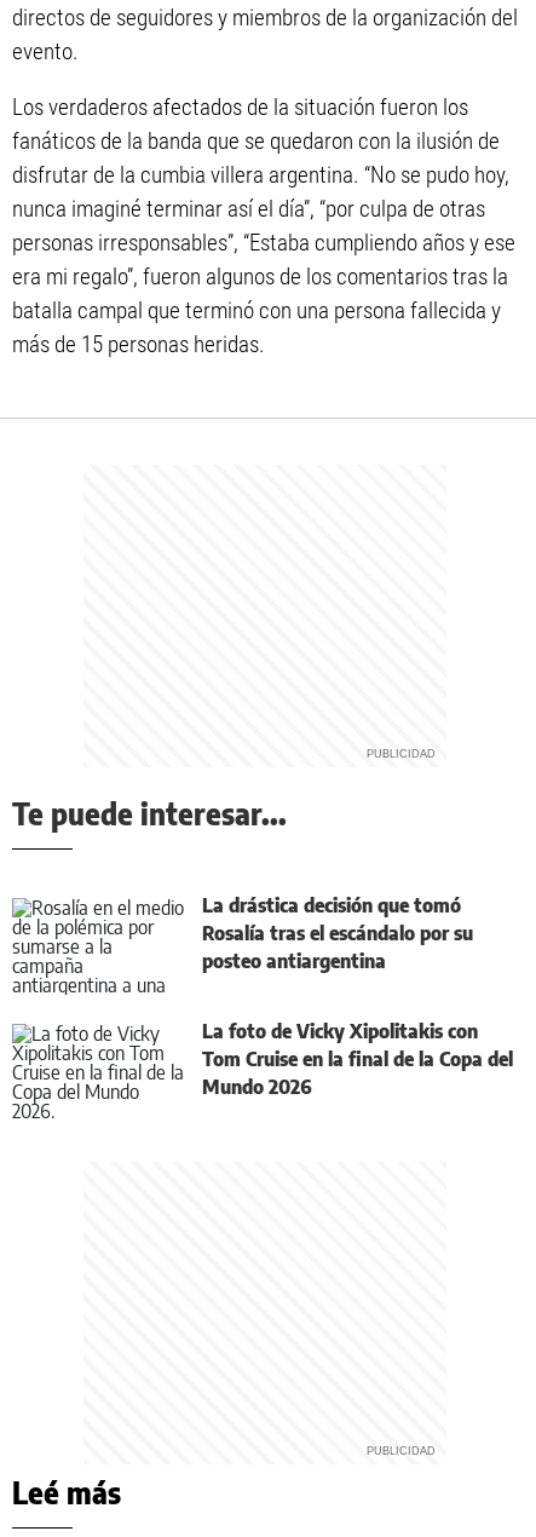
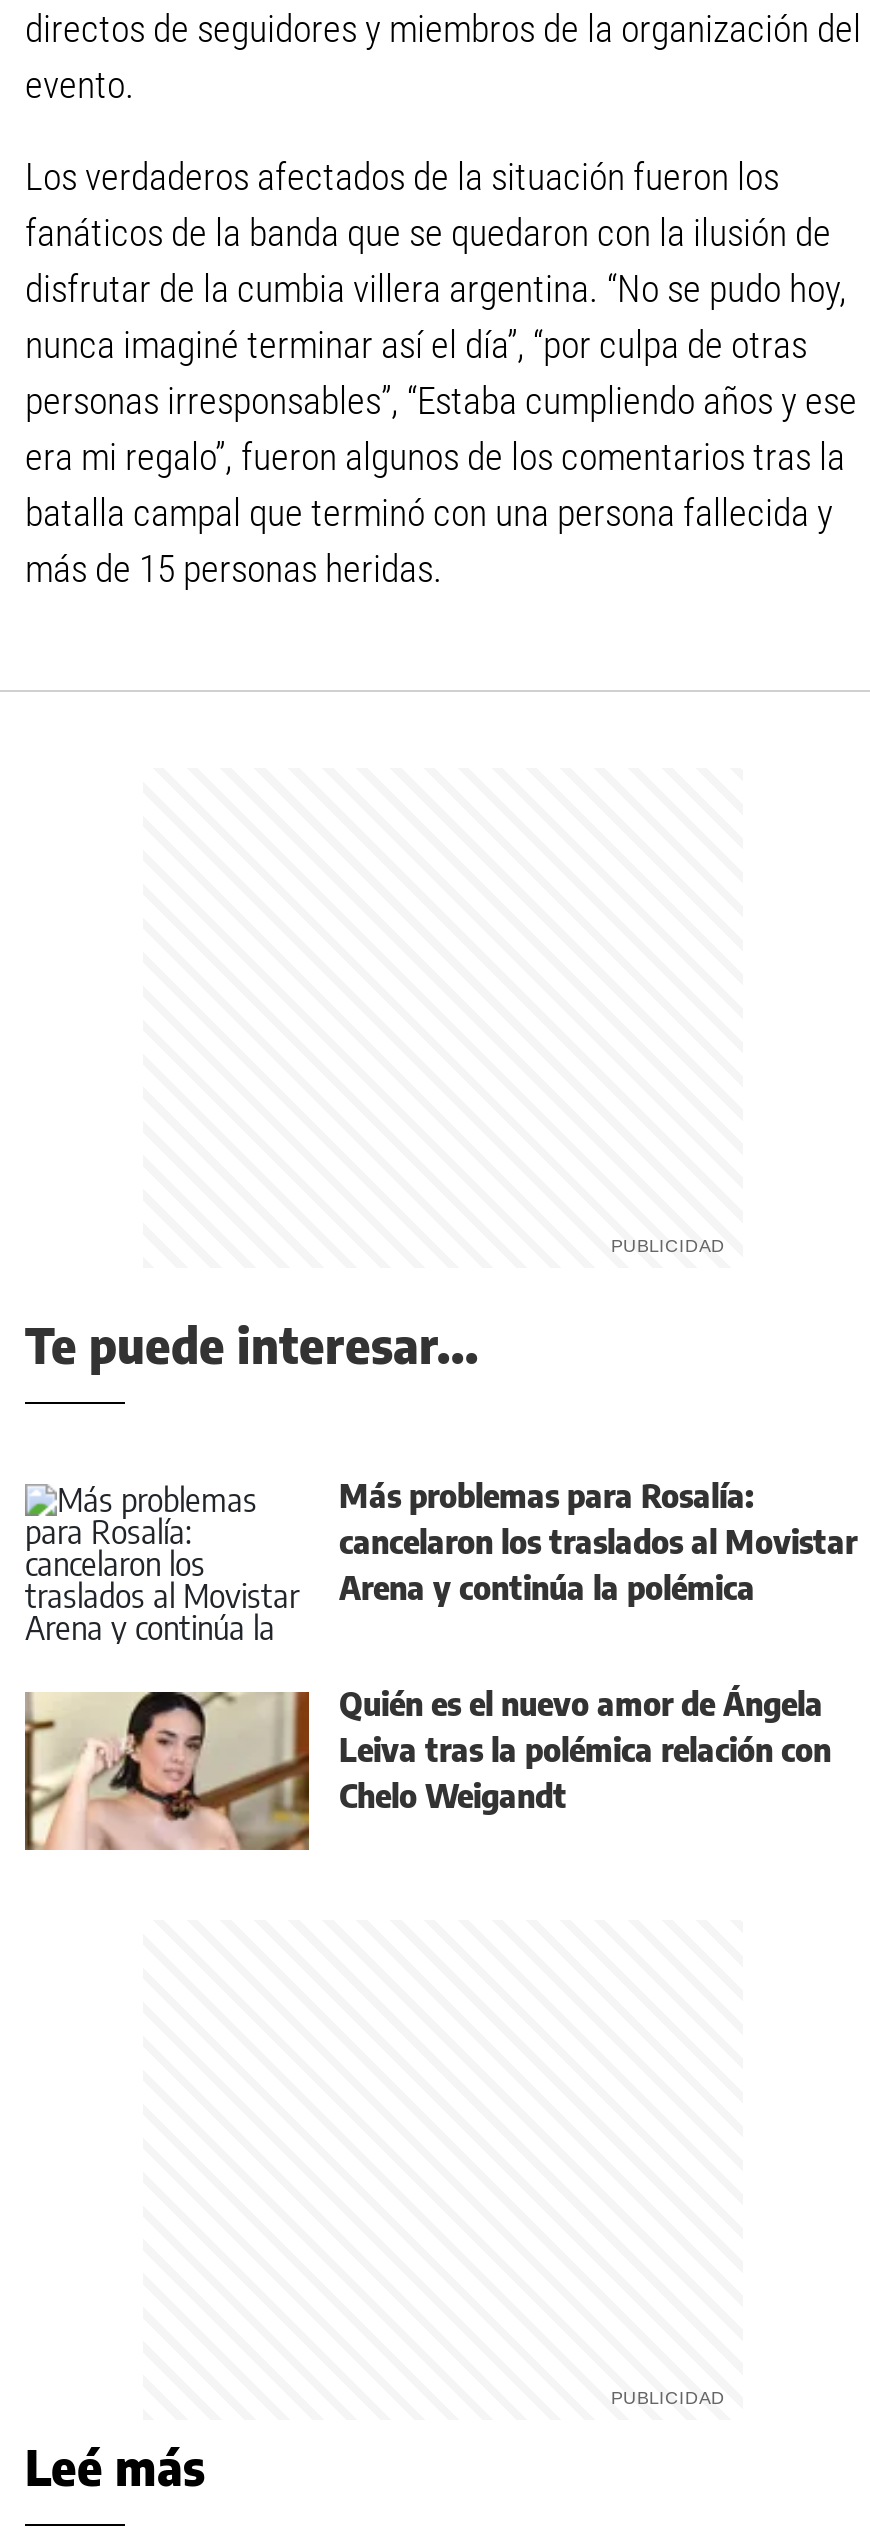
- [image]
- La drástica decisión que tomó
- Rosalía tras el escándalo por su
- posteo antiargentina
+ [image]
+ Más problemas para Rosalía:
+ cancelaron los traslados al Movistar
+ Arena y continúa la polémica

- [image]
- La foto de Vicky Xipolitakis con
- Tom Cruise en la final de la Copa del
- Mundo 2026
+ [image]
+ Quién es el nuevo amor de Ángela
+ Leiva tras la polémica relación con
+ Chelo Weigandt
